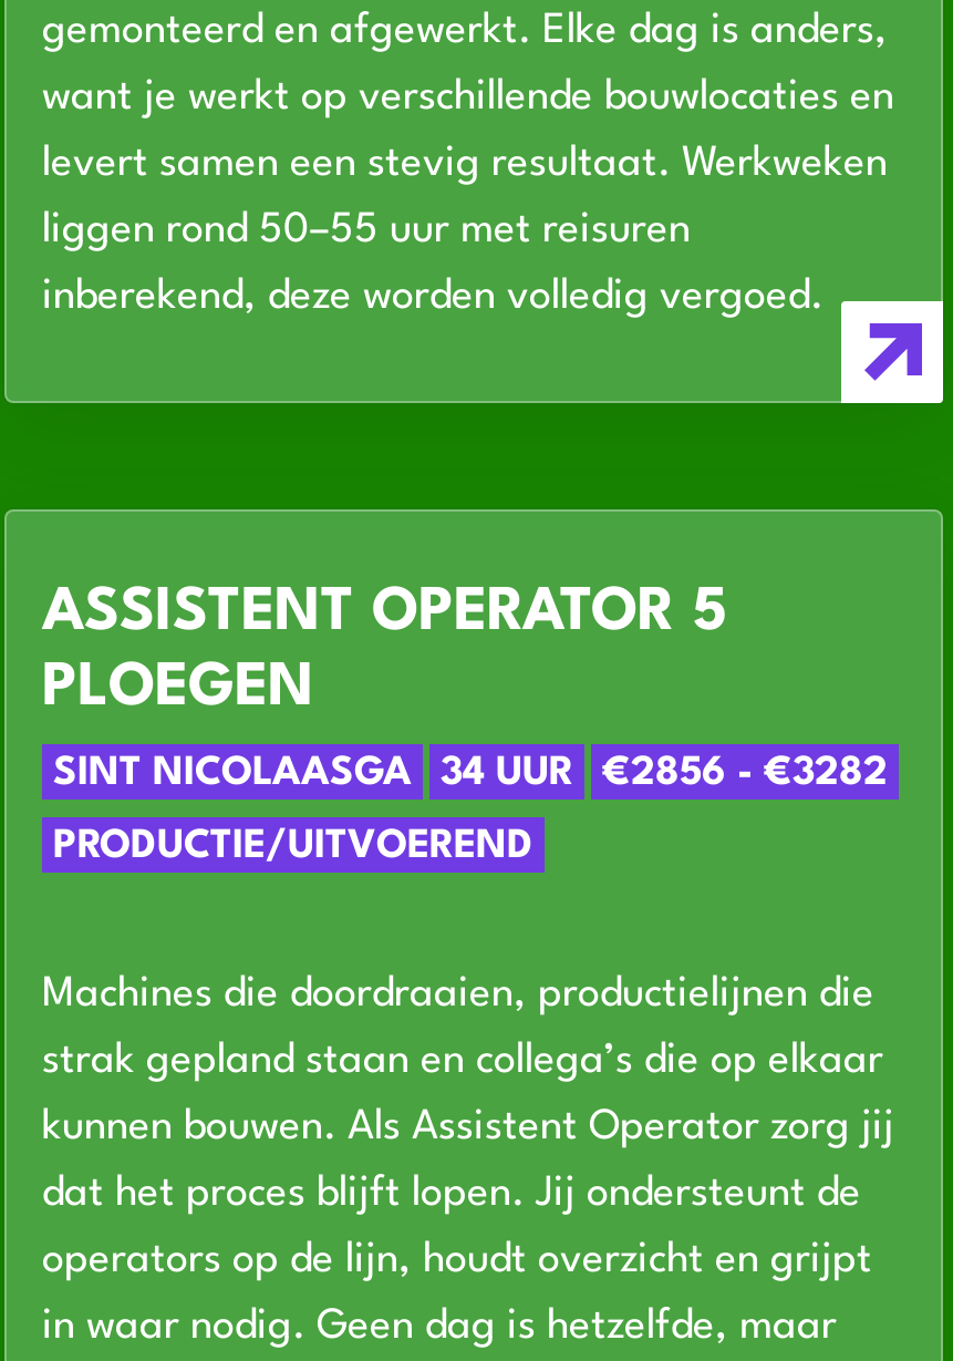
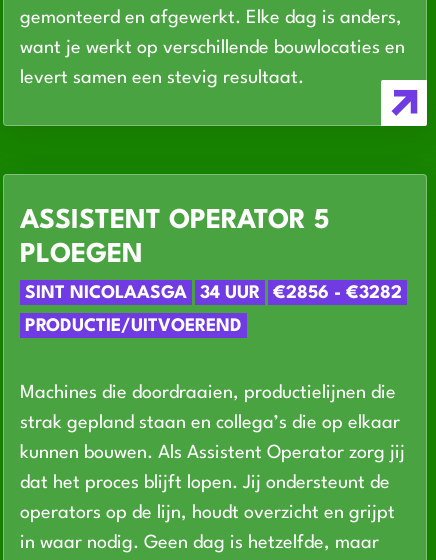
- levert samen een stevig resultaat. Werkweken
- liggen rond 50–55 uur met reisuren
- inberekend, deze worden volledig vergoed.
+ levert samen een stevig resultaat.
